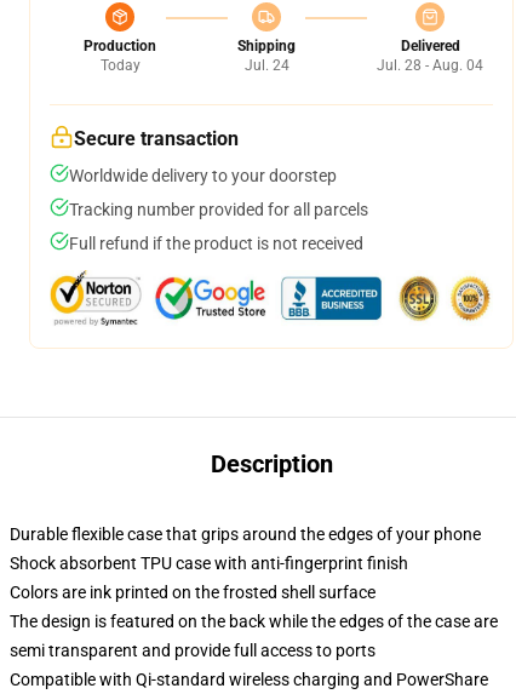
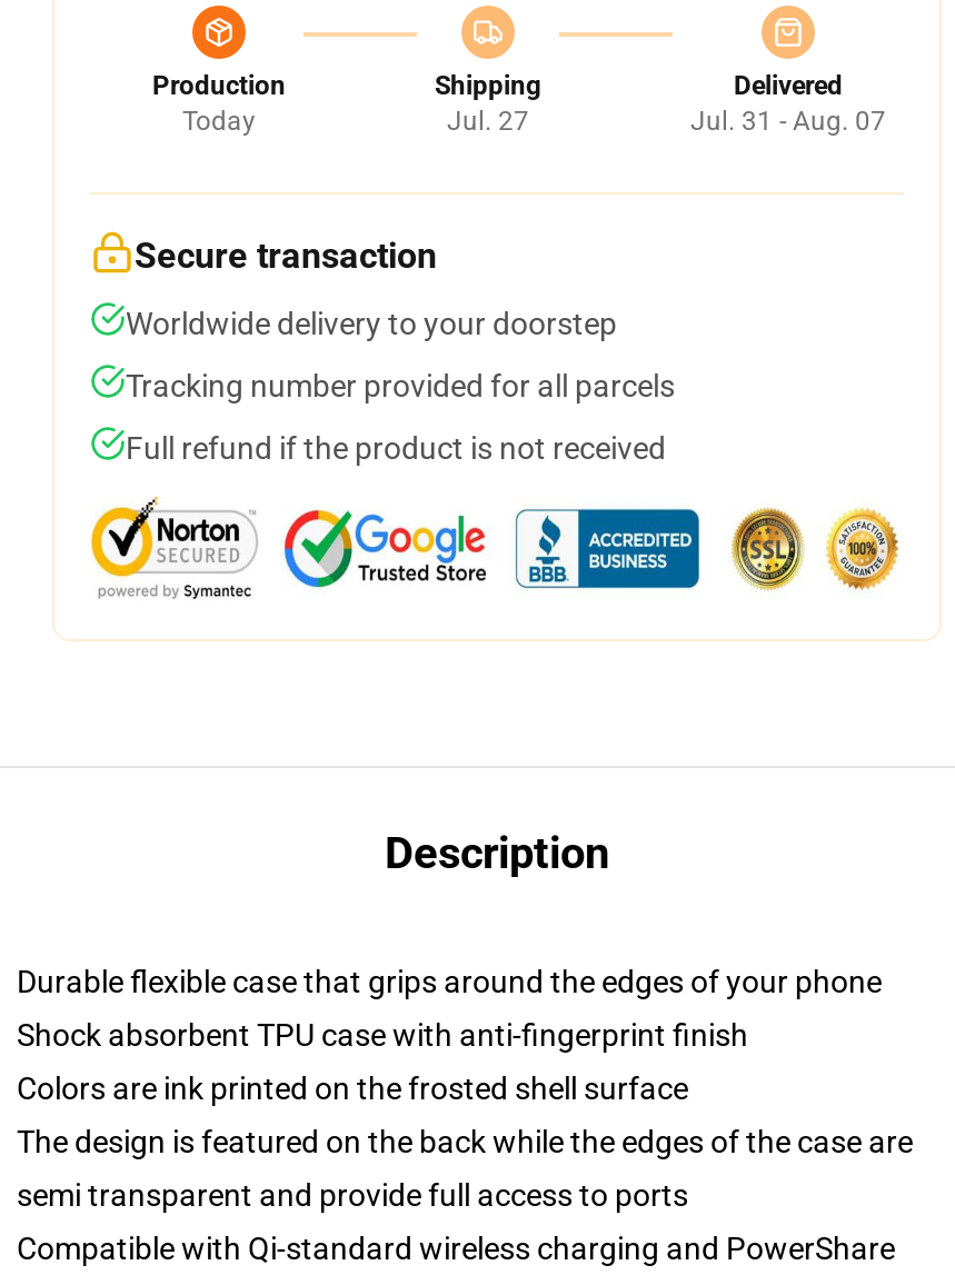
- Jul. 24
+ Jul. 27

- Jul. 28 - Aug. 04
+ Jul. 31 - Aug. 07
